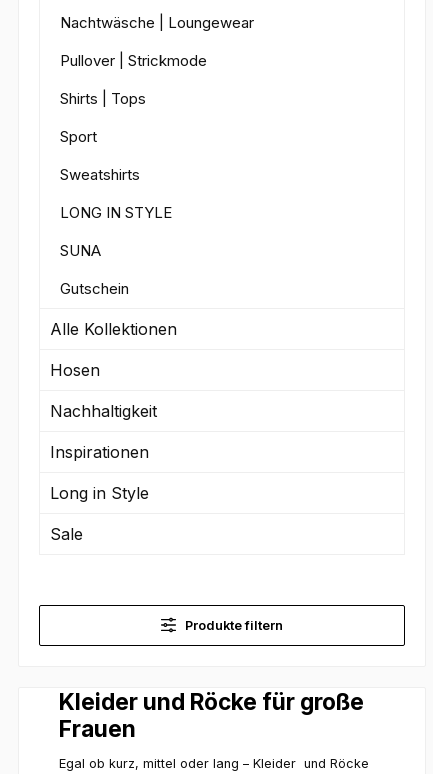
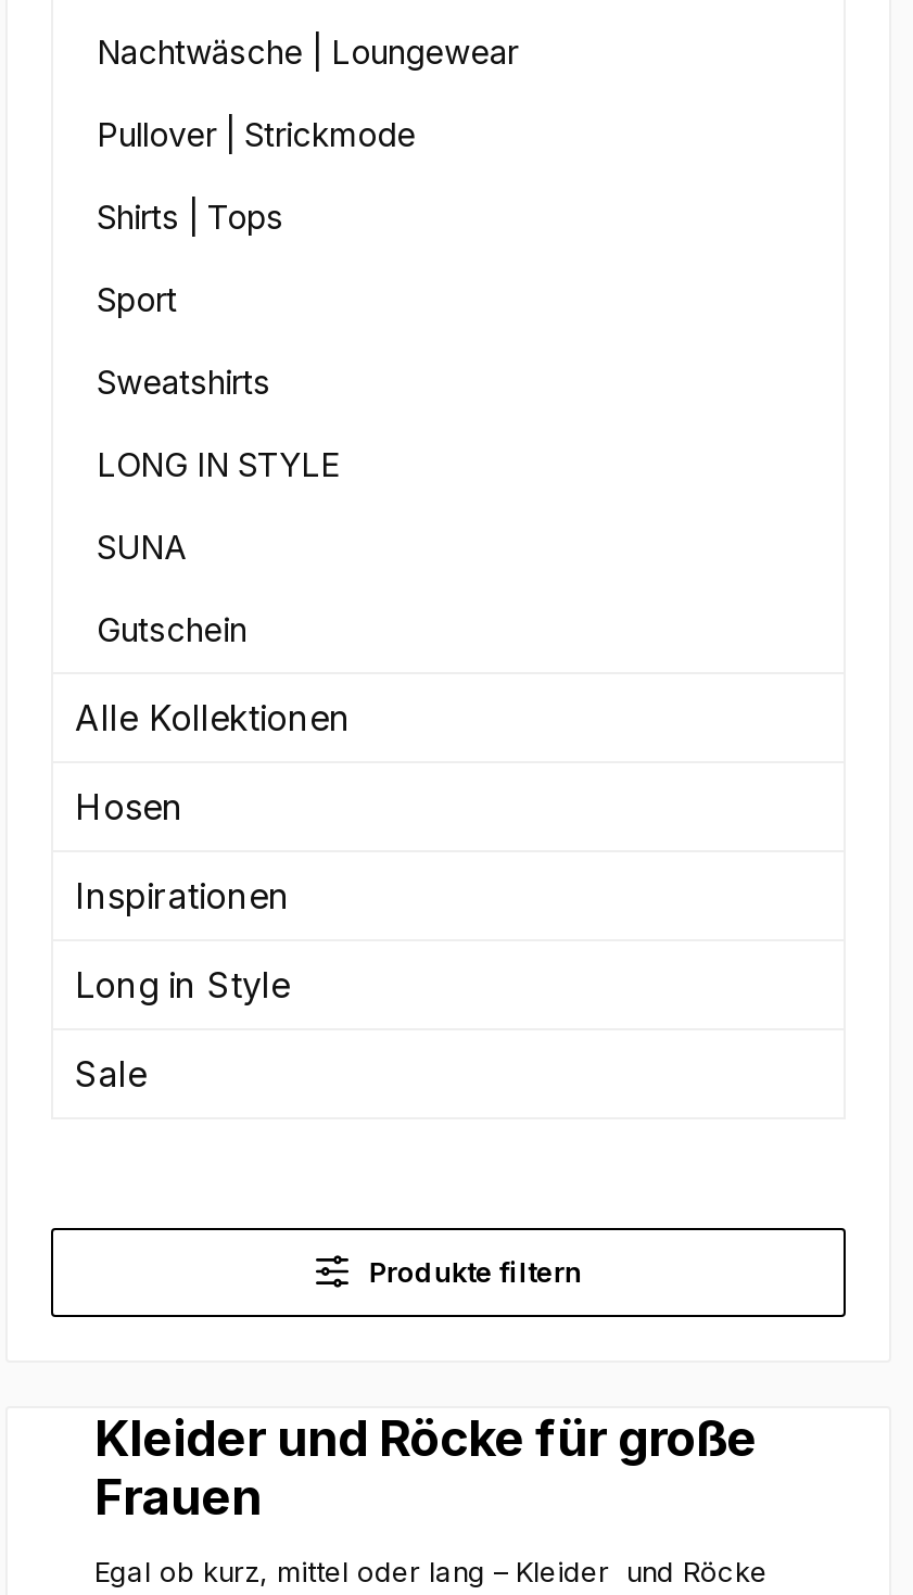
- Nachhaltigkeit
